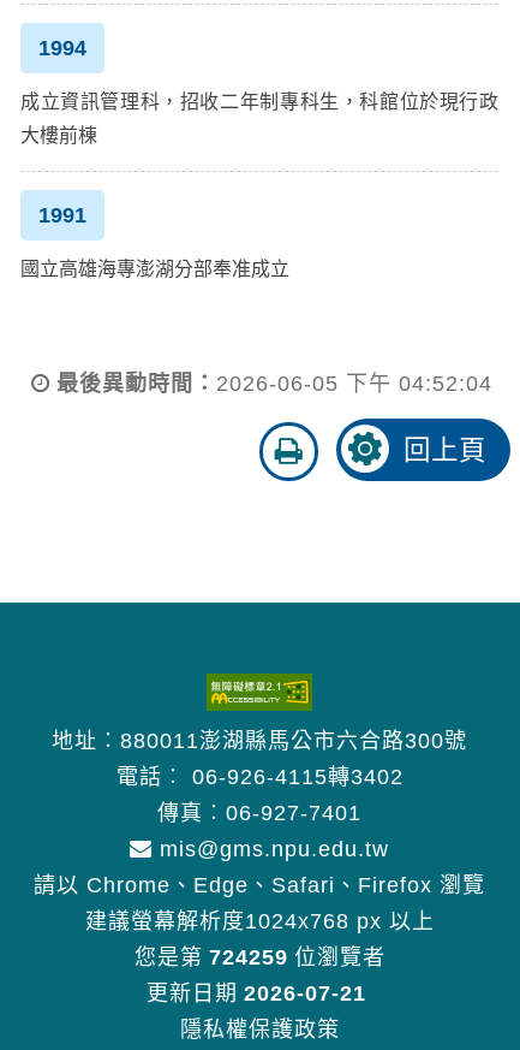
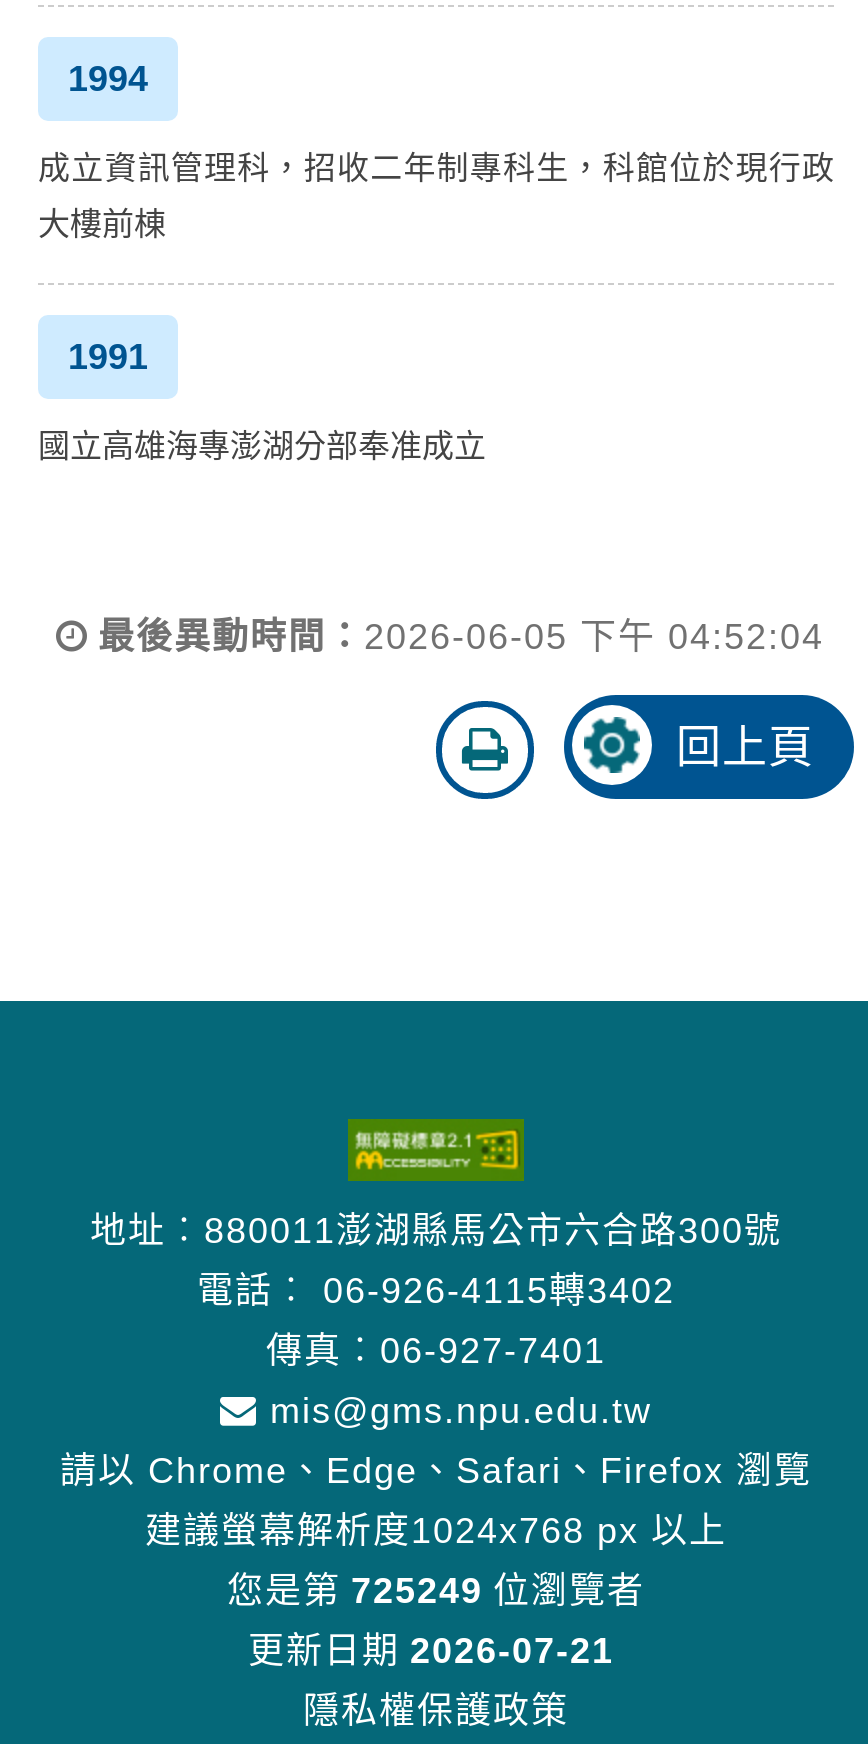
- 您是第 724259 位瀏覽者
+ 您是第 725249 位瀏覽者
